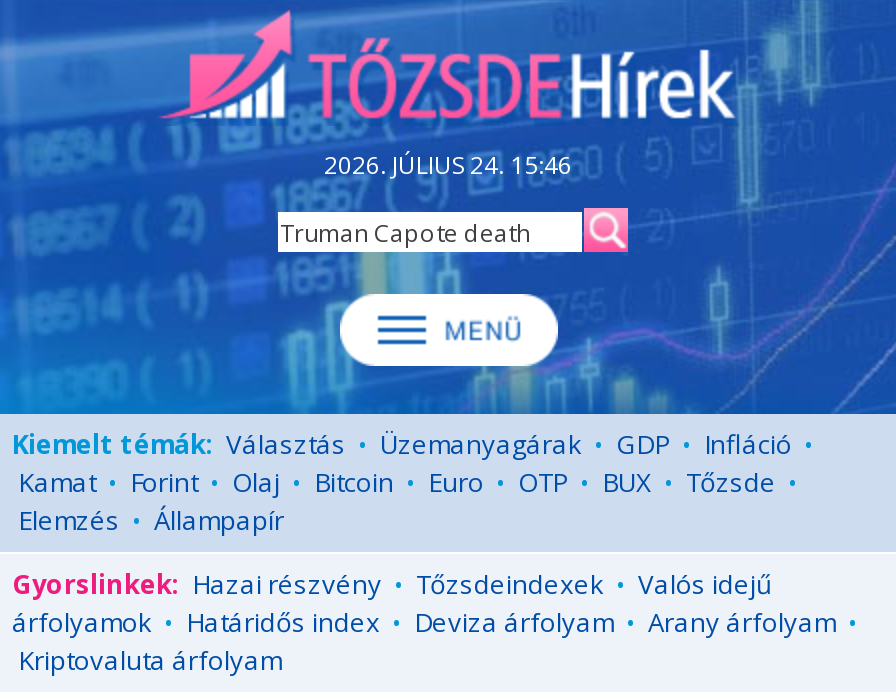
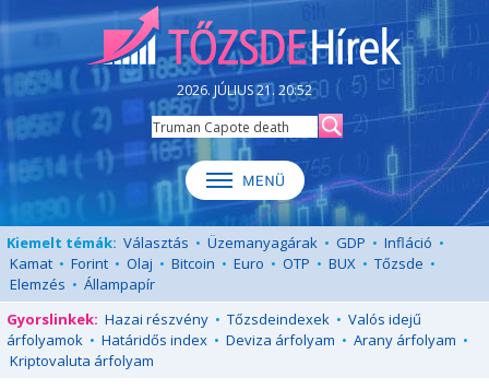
- 2026. JÚLIUS 24. 15:46
+ 2026. JÚLIUS 21. 20:52
